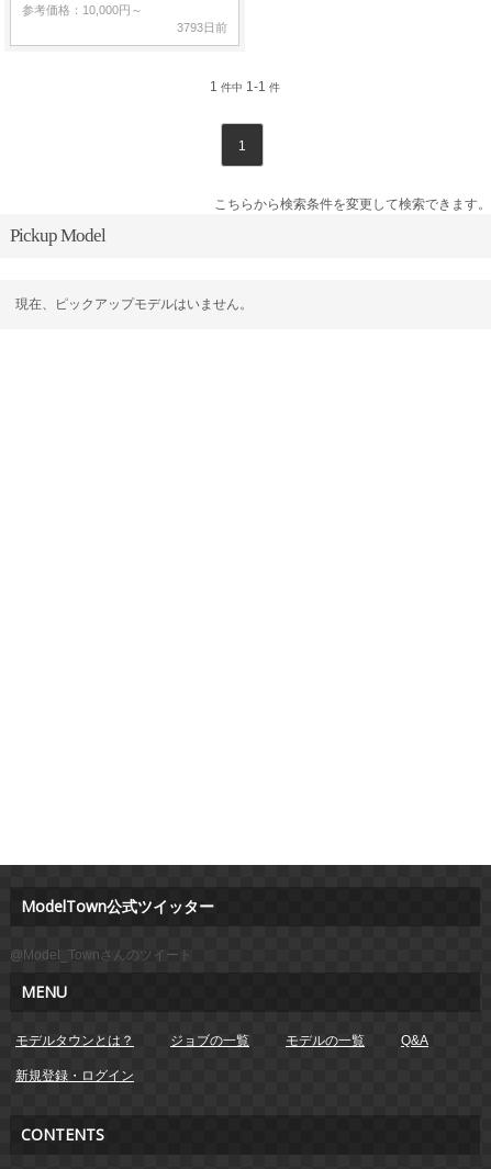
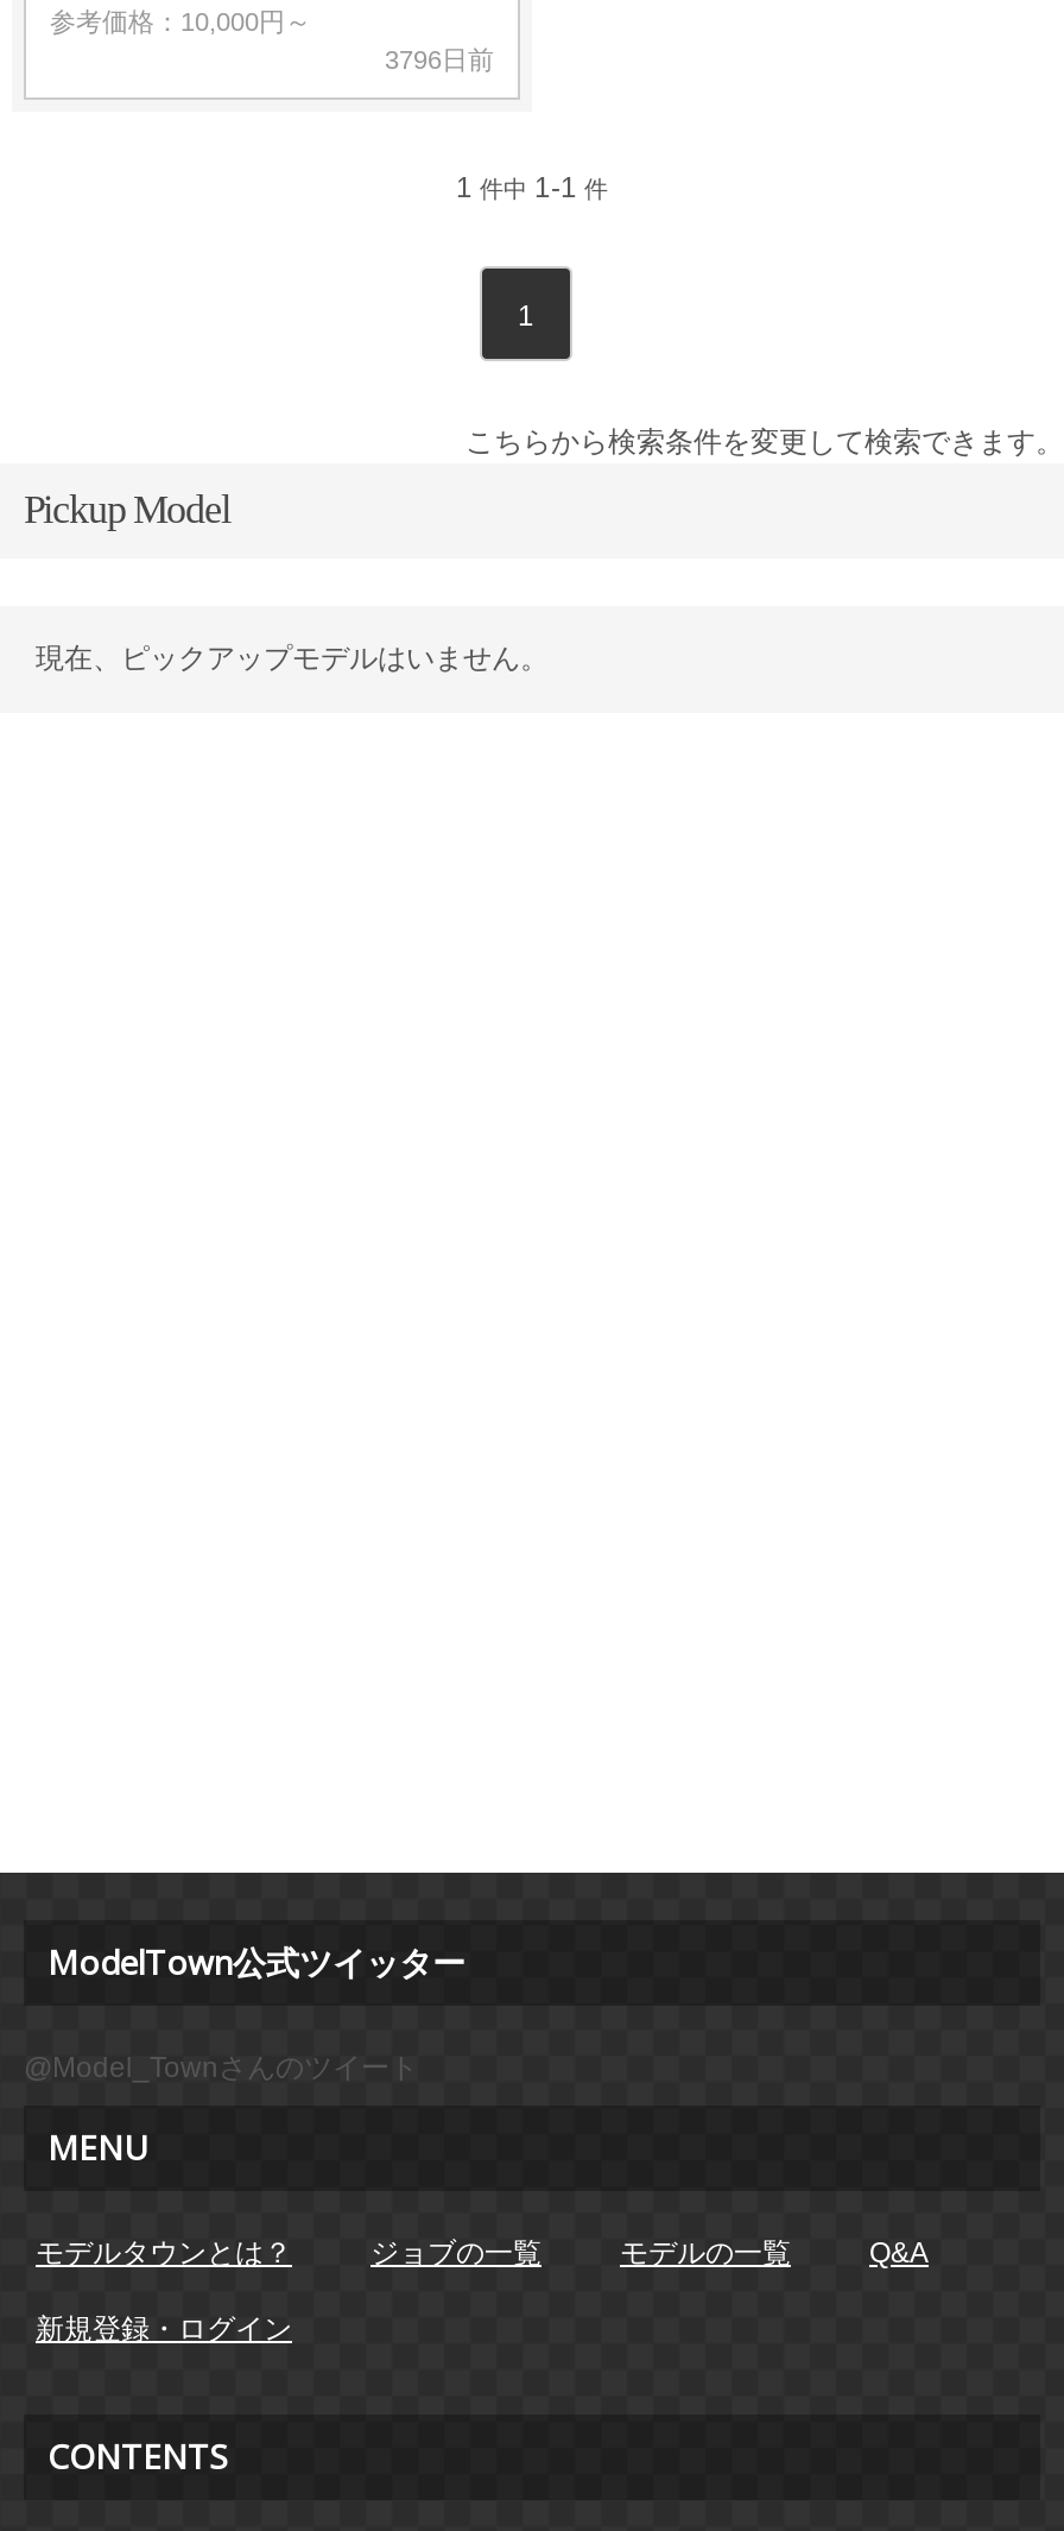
- 3793日前
+ 3796日前
